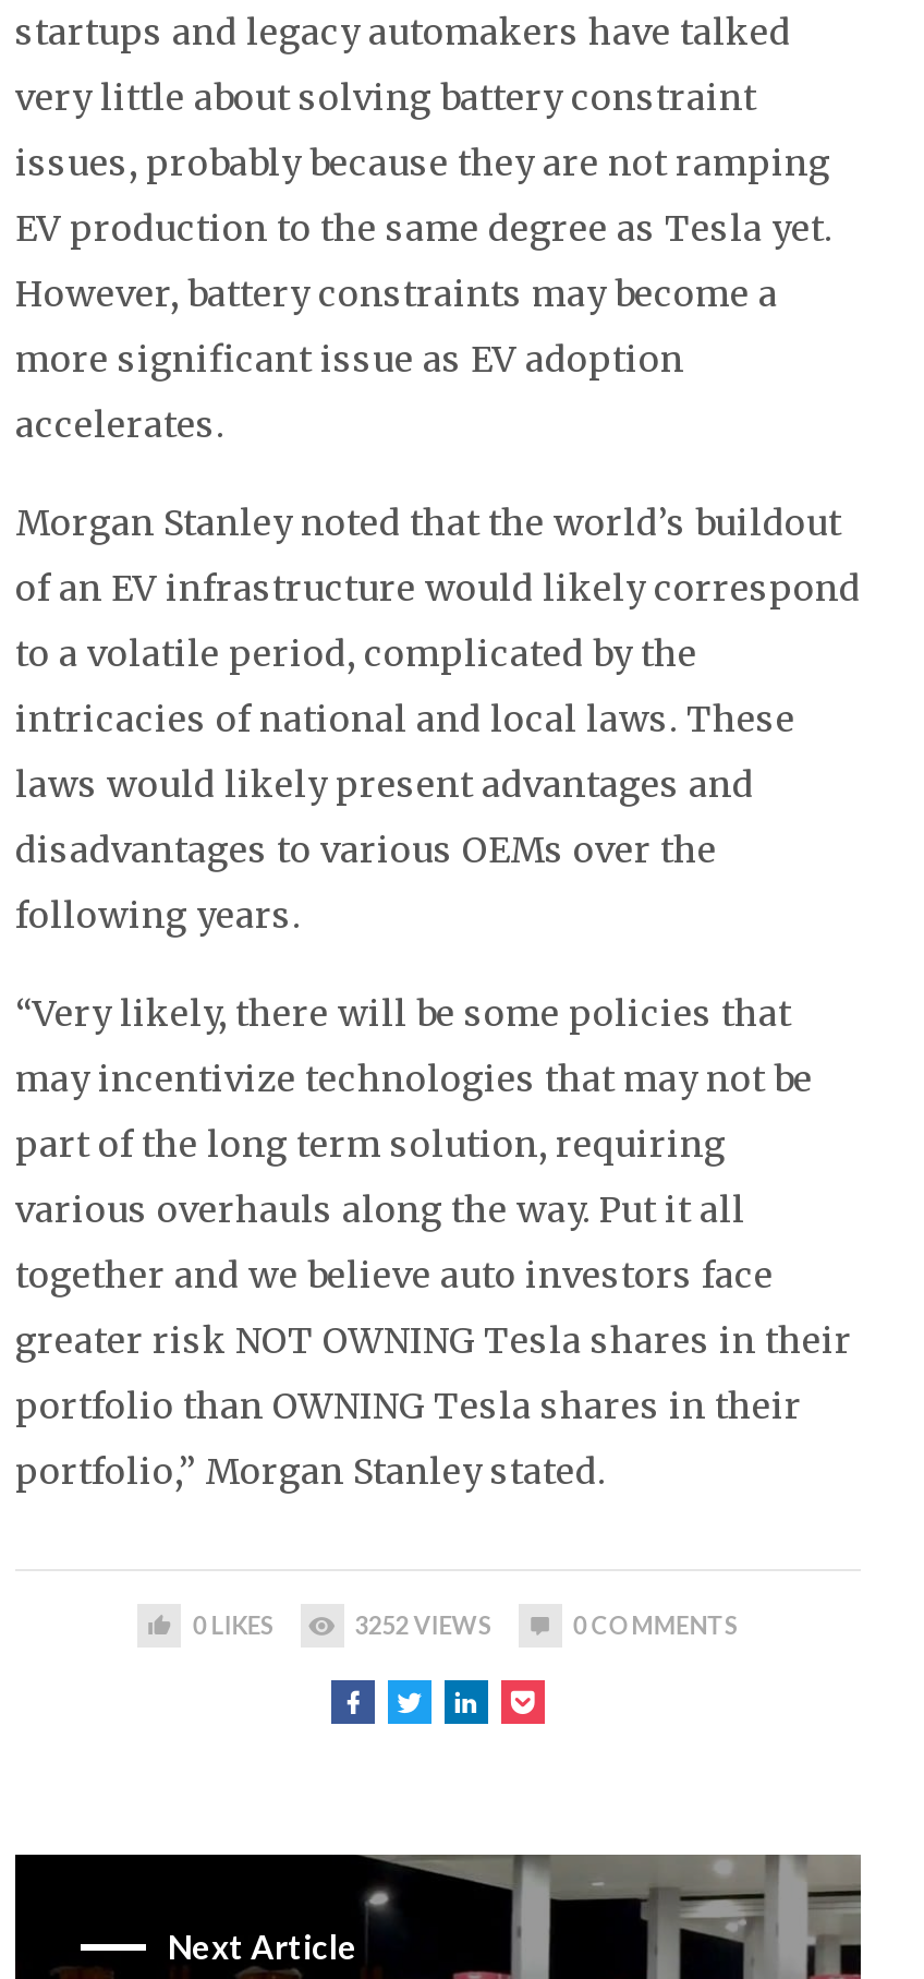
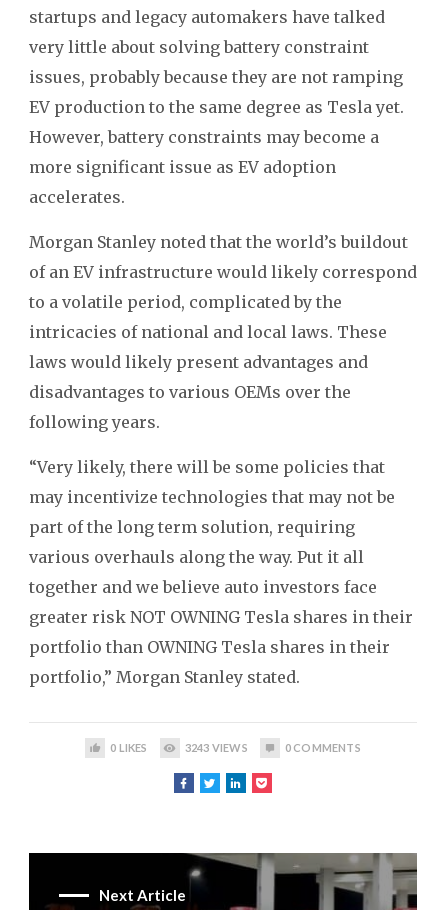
- 3252 VIEWS
+ 3243 VIEWS
